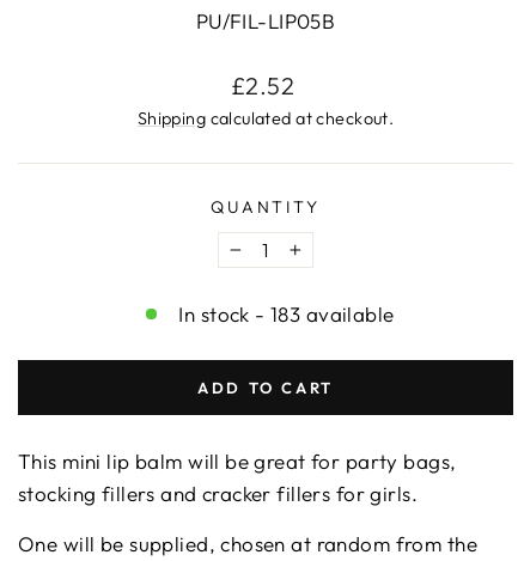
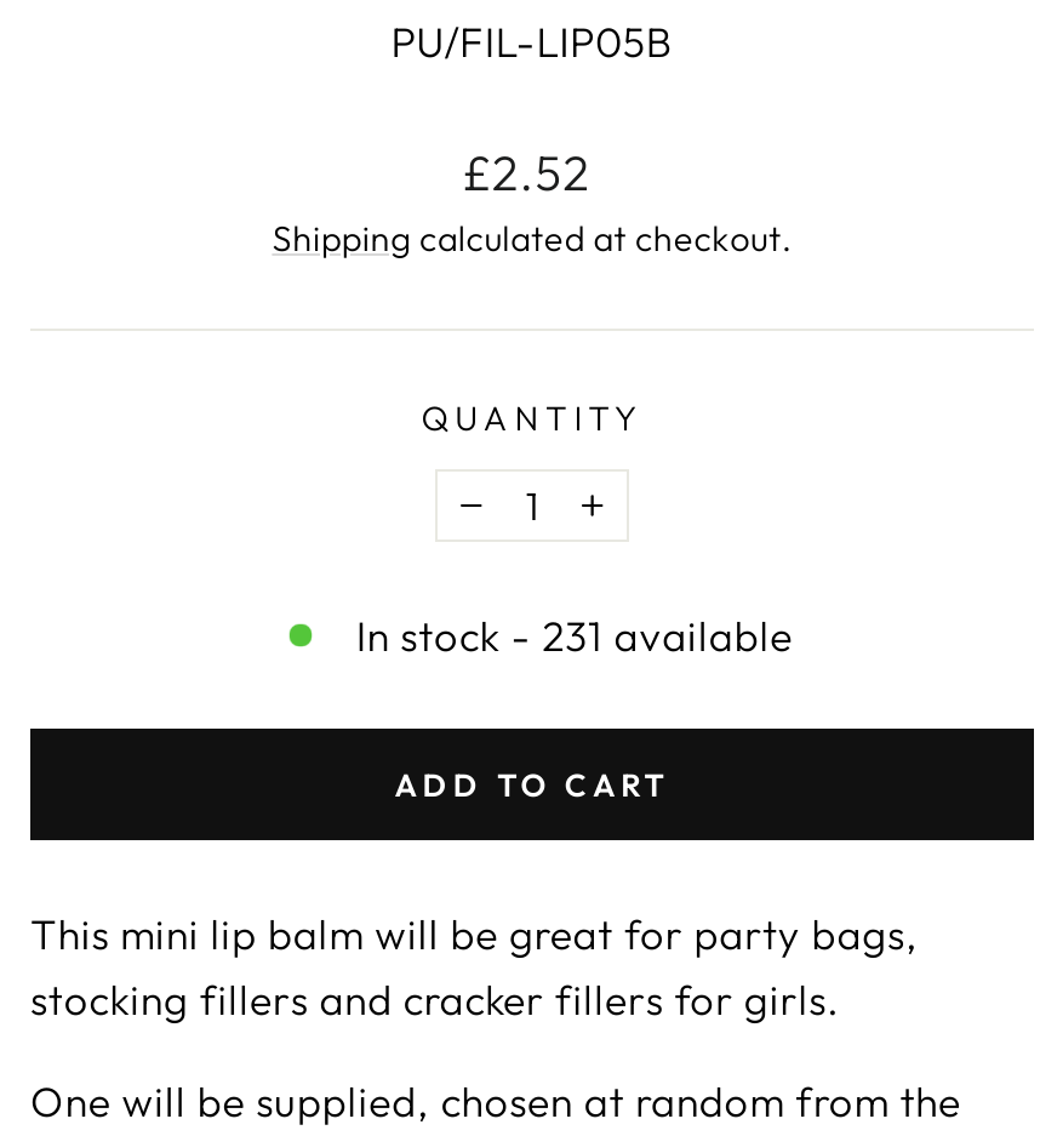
- In stock - 183 available
+ In stock - 231 available
